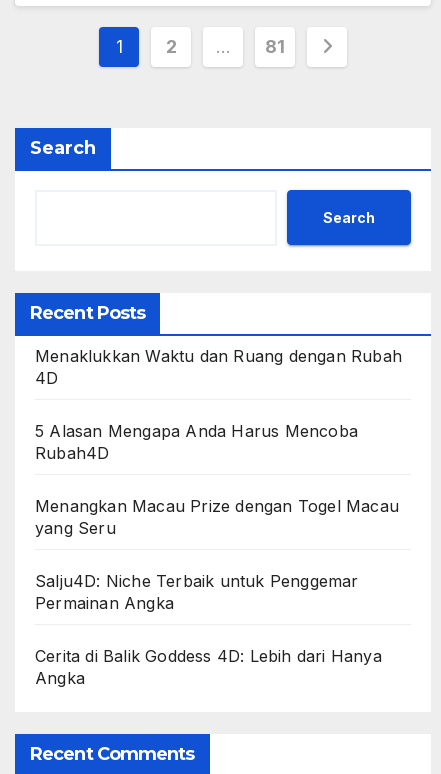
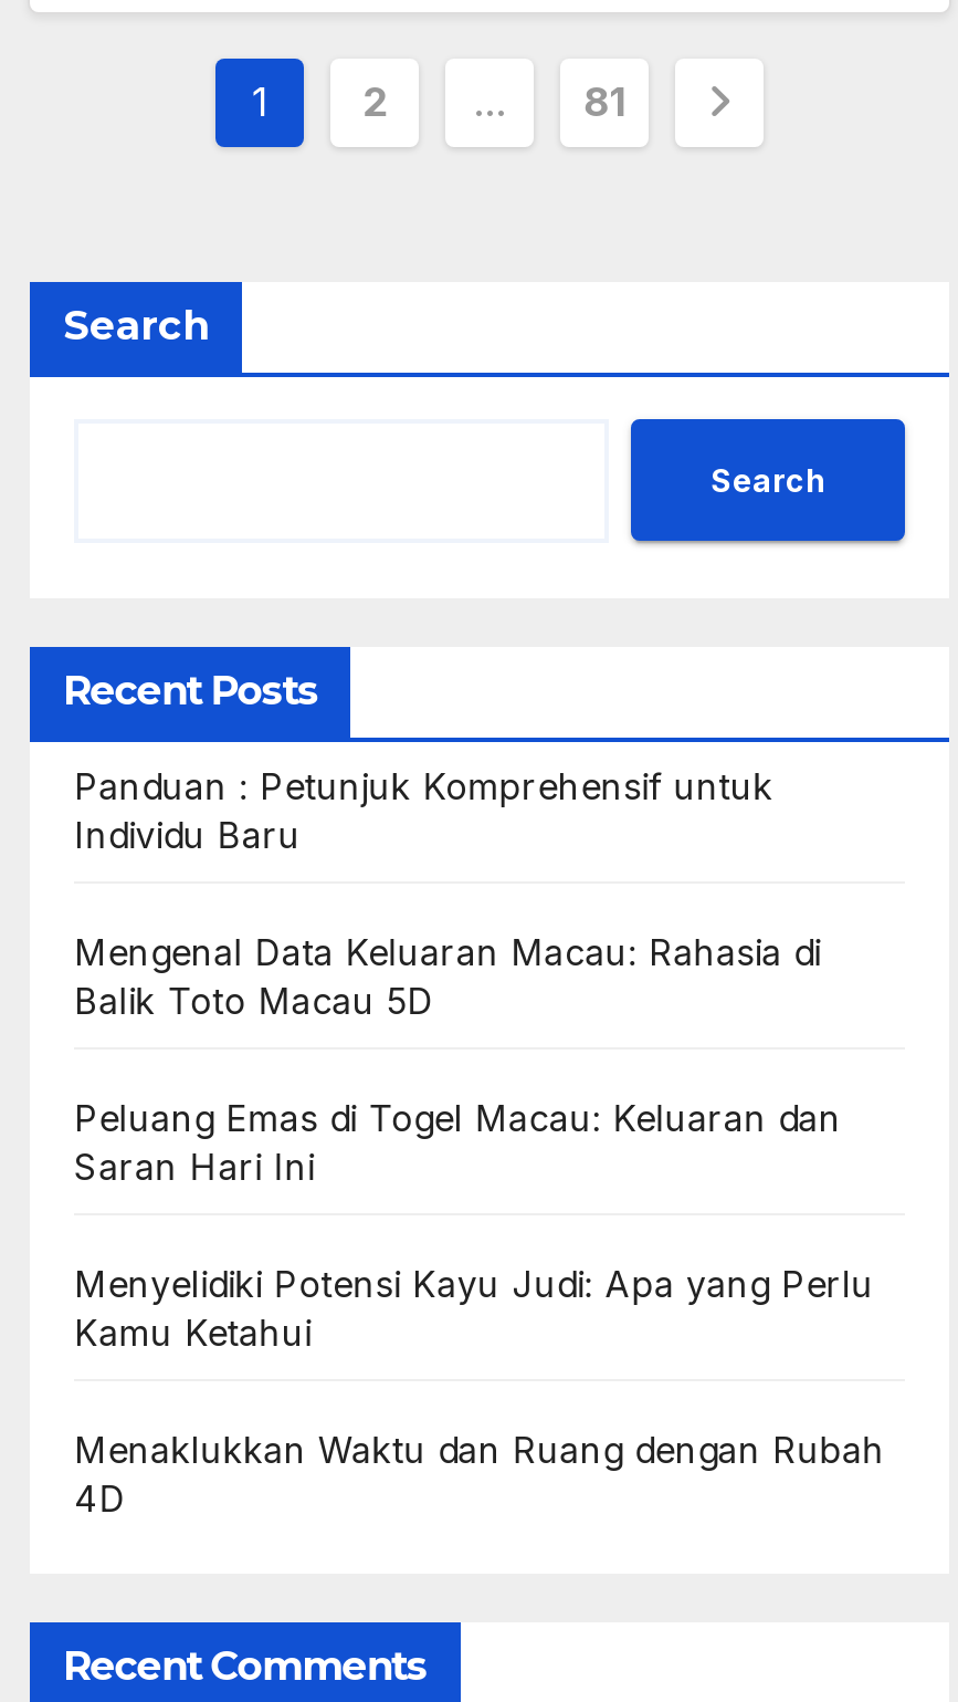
+ Panduan : Petunjuk Komprehensif untuk
+ Individu Baru
+ Mengenal Data Keluaran Macau: Rahasia di
+ Balik Toto Macau 5D
+ Peluang Emas di Togel Macau: Keluaran dan
+ Saran Hari Ini
+ Menyelidiki Potensi Kayu Judi: Apa yang Perlu
+ Kamu Ketahui

moved down: Menaklukkan Waktu dan Ruang dengan Rubah | 4D

- 5 Alasan Mengapa Anda Harus Mencoba
- Rubah4D
- Menangkan Macau Prize dengan Togel Macau
- yang Seru
- Salju4D: Niche Terbaik untuk Penggemar
- Permainan Angka
- Cerita di Balik Goddess 4D: Lebih dari Hanya
- Angka
